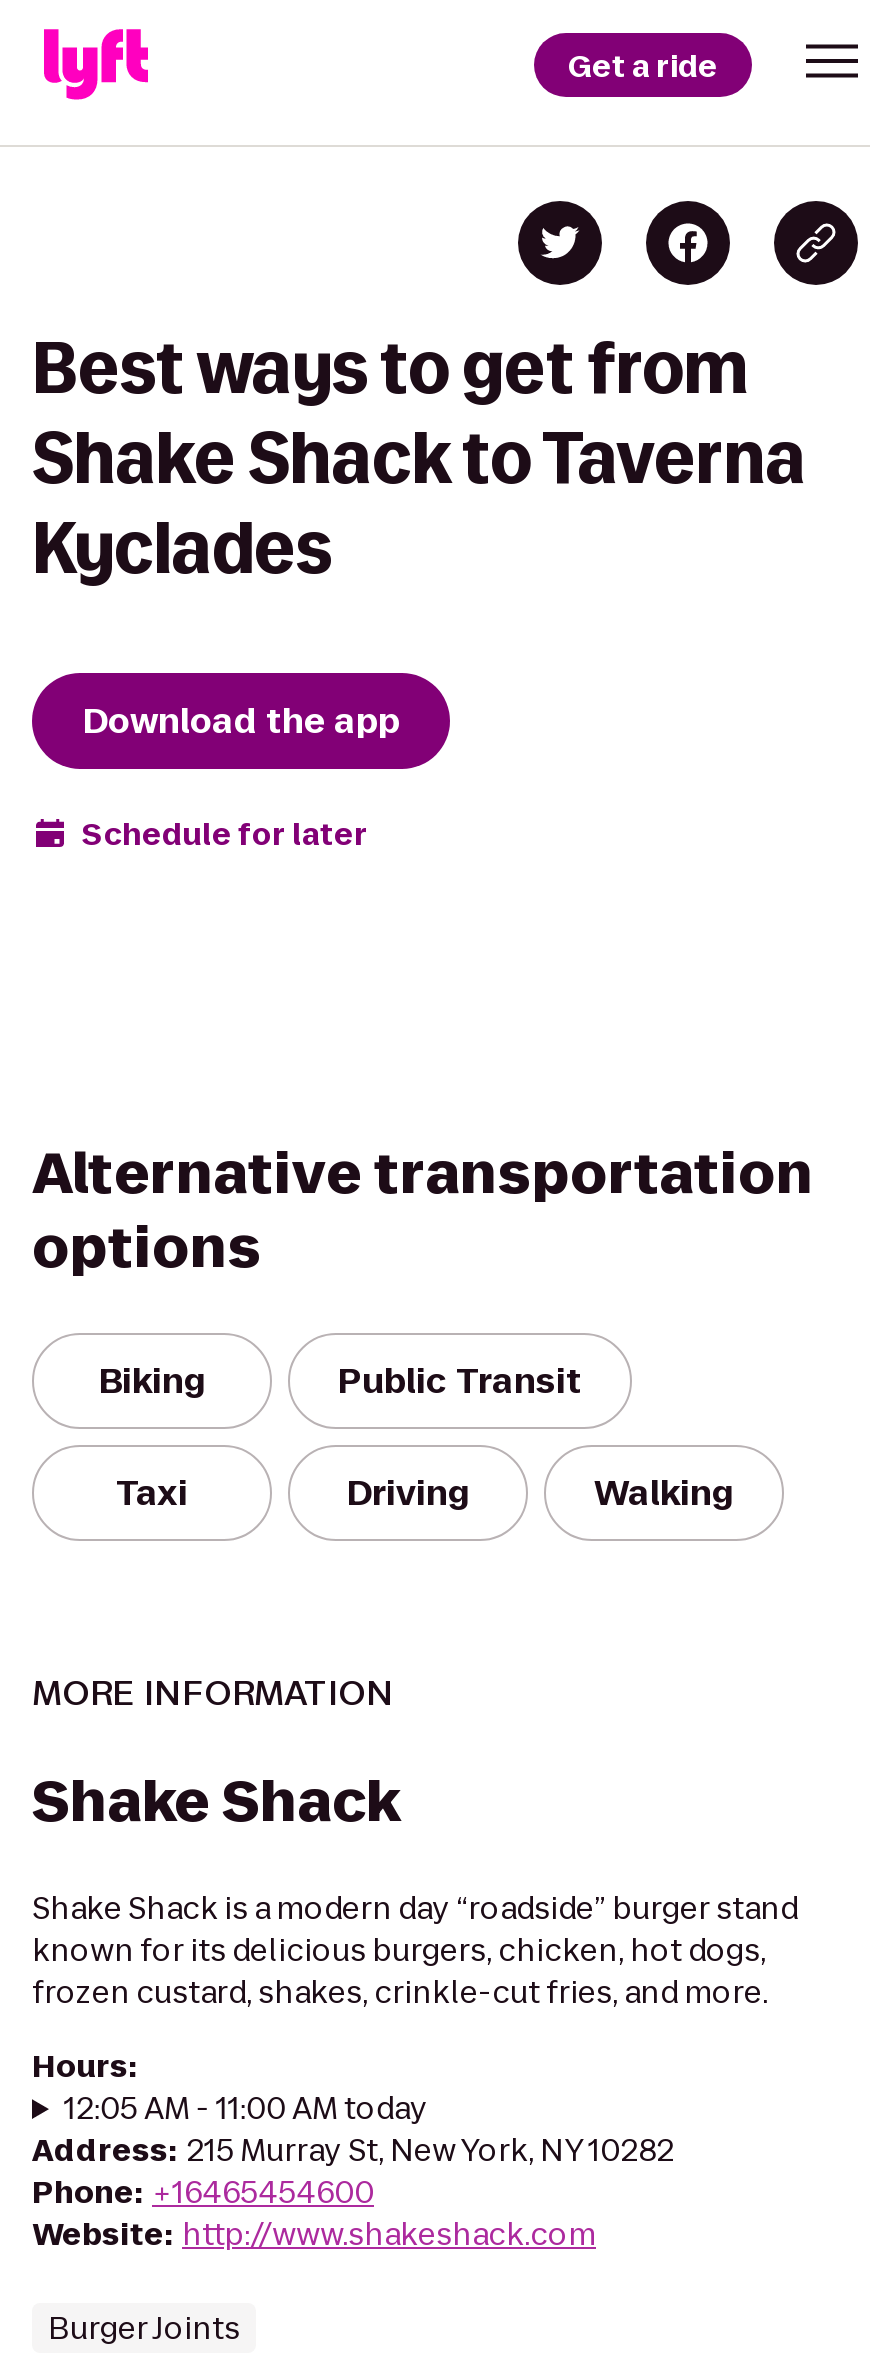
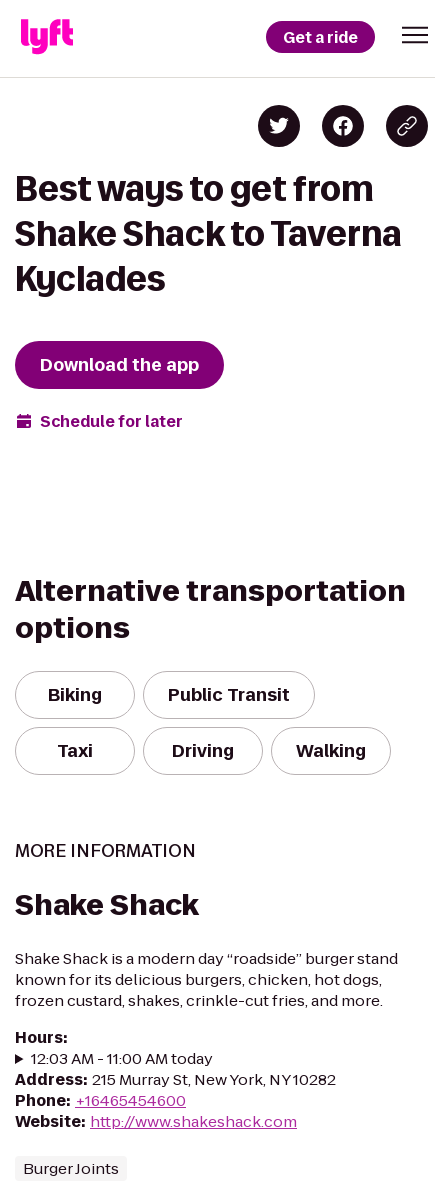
- 12:05 AM - 11:00 AM today
+ 12:03 AM - 11:00 AM today
